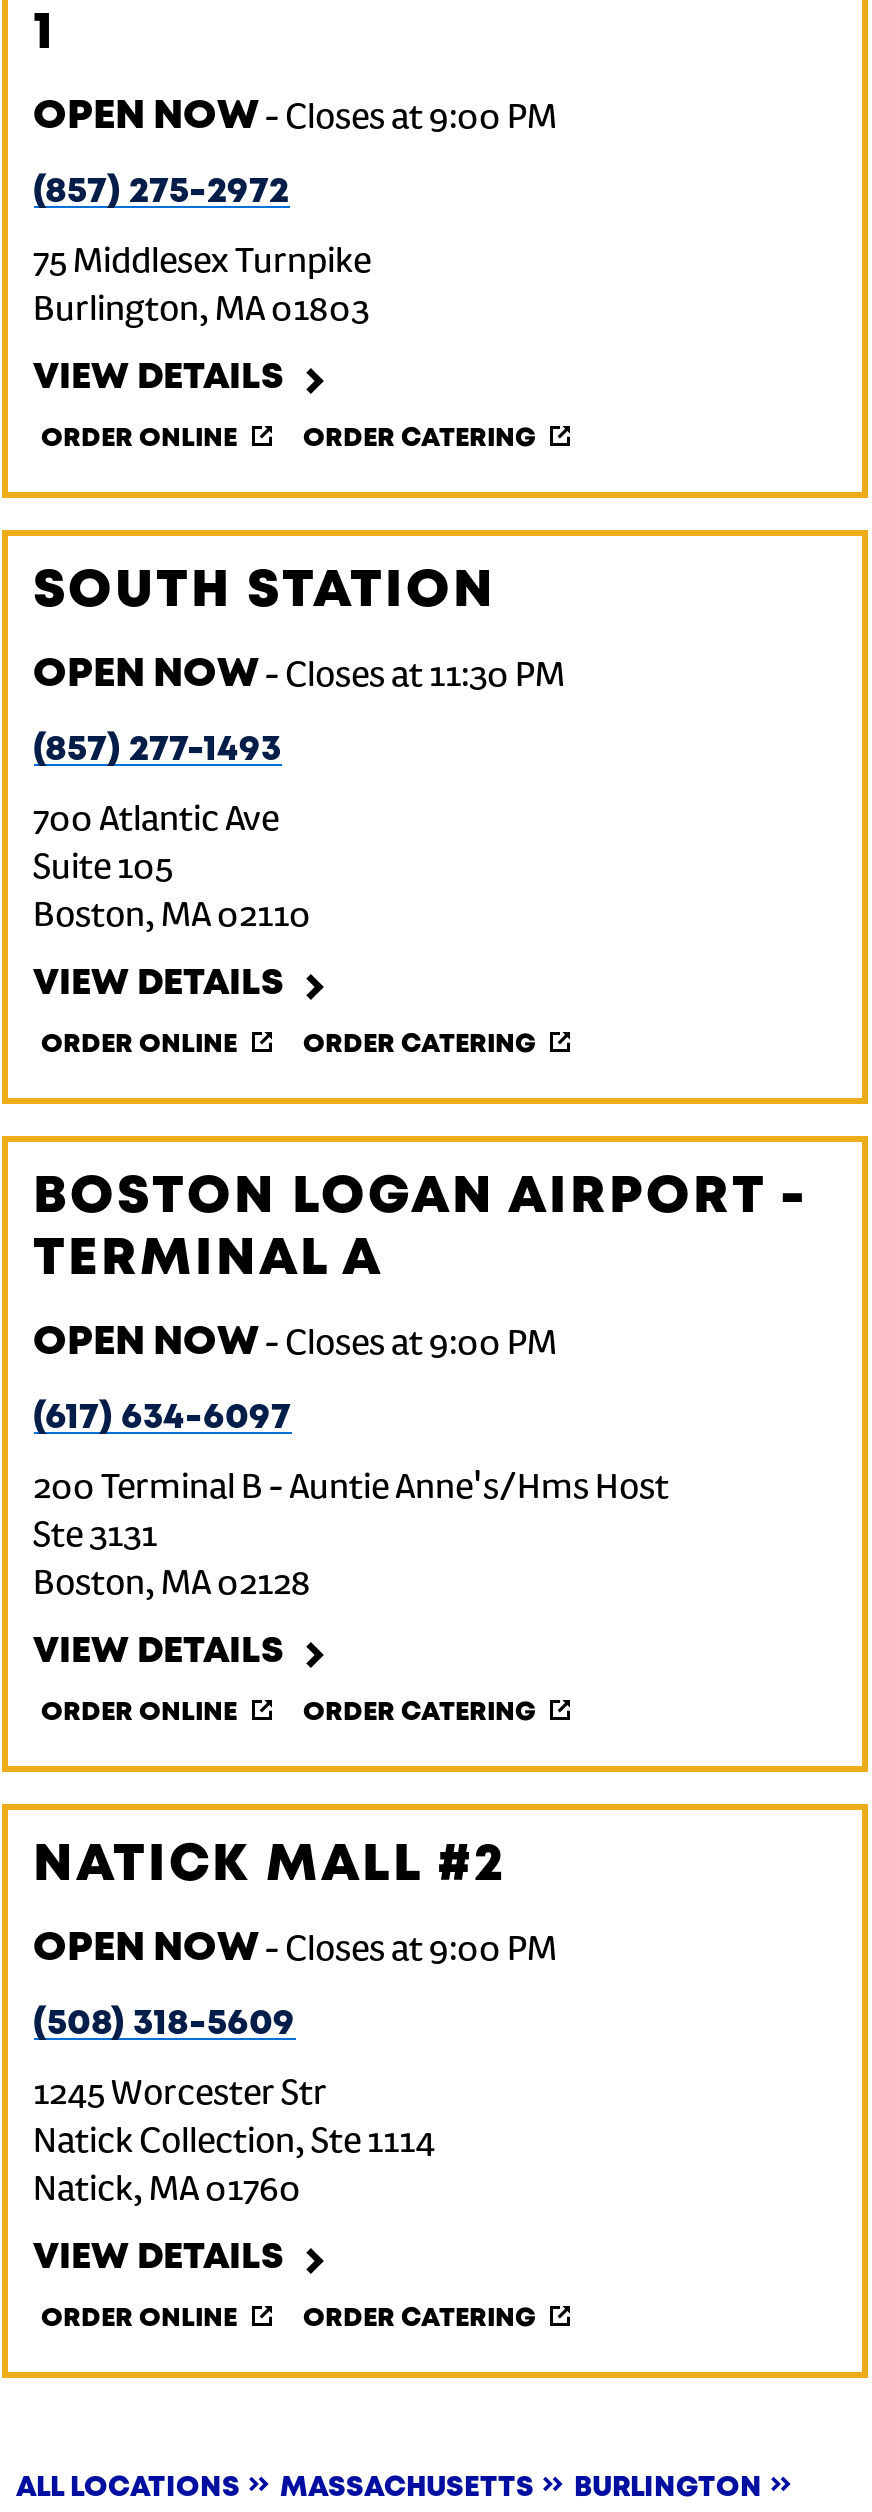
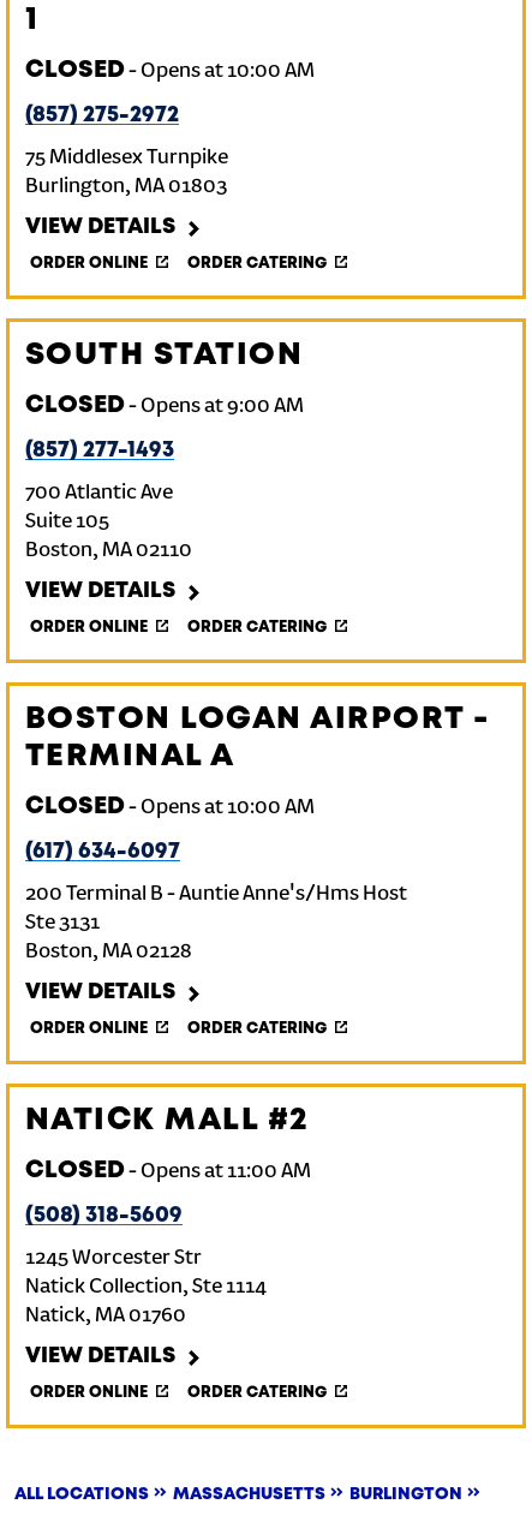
- OPEN NOW- Closes at 9:00 PM
+ CLOSED- Opens at 10:00 AM

- OPEN NOW- Closes at 11:30 PM
+ CLOSED- Opens at 9:00 AM

- OPEN NOW- Closes at 9:00 PM
+ CLOSED- Opens at 10:00 AM

- OPEN NOW- Closes at 9:00 PM
+ CLOSED- Opens at 11:00 AM
